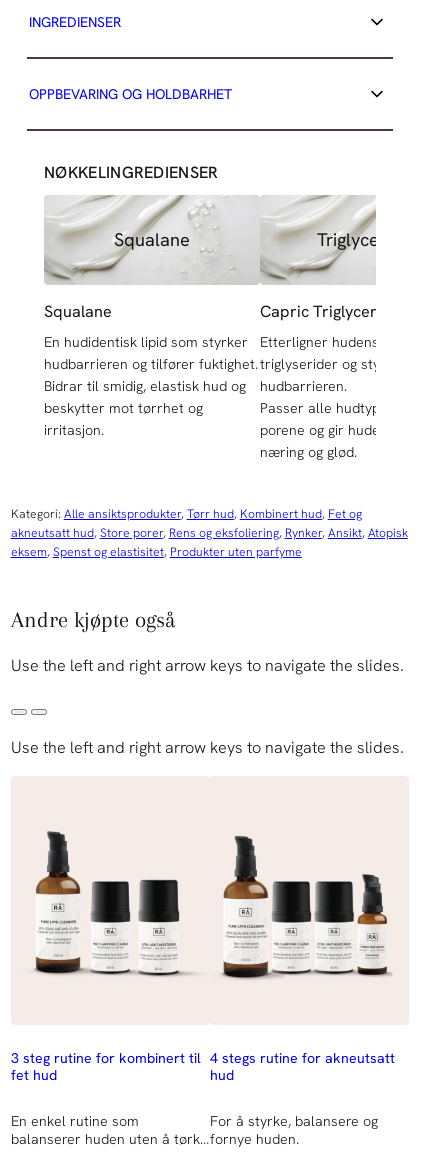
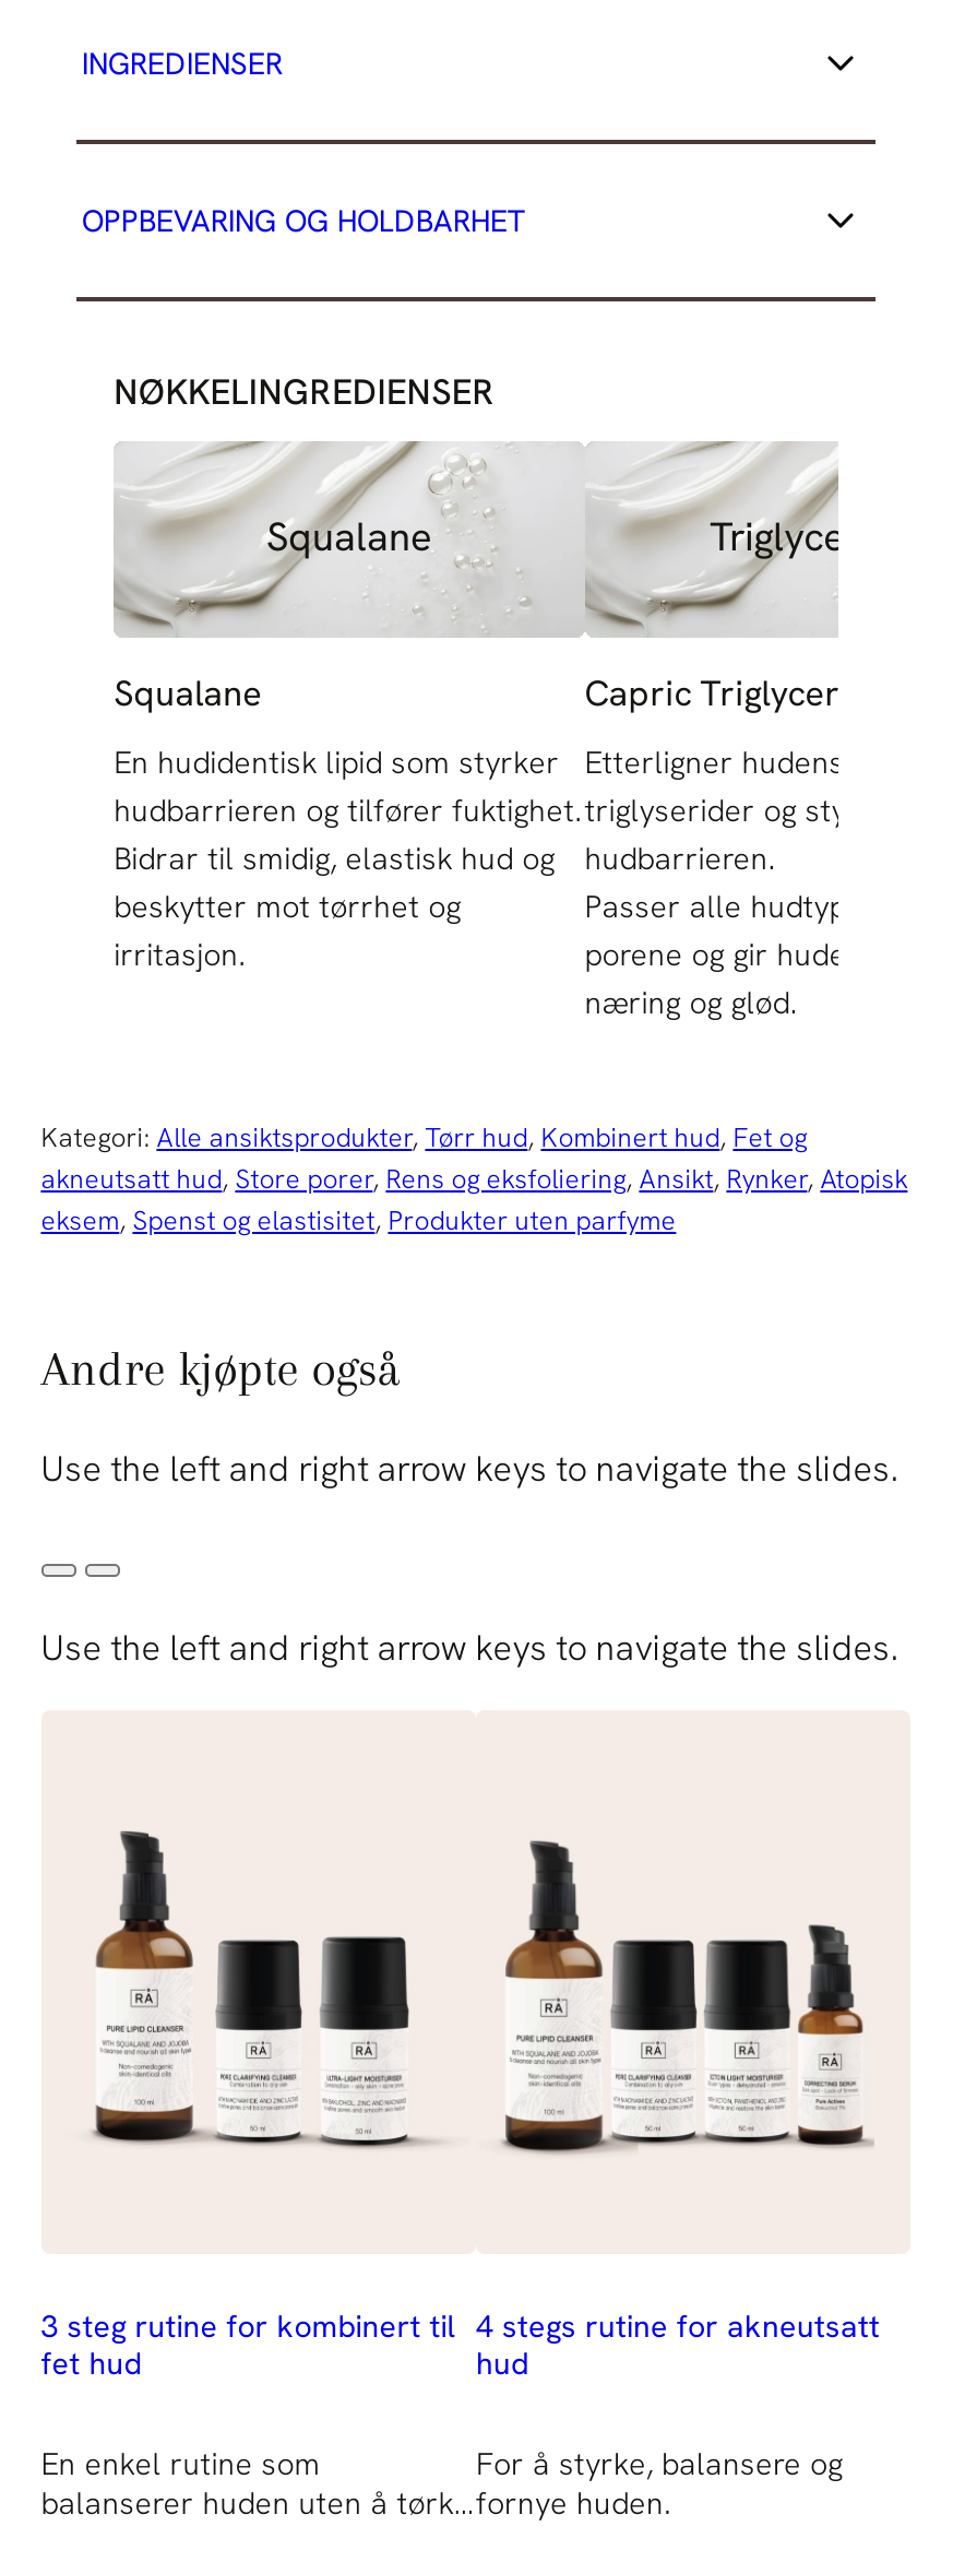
- akneutsatt hud, Store porer, Rens og eksfoliering, Rynker, Ansikt, Atopisk
+ akneutsatt hud, Store porer, Rens og eksfoliering, Ansikt, Rynker, Atopisk
